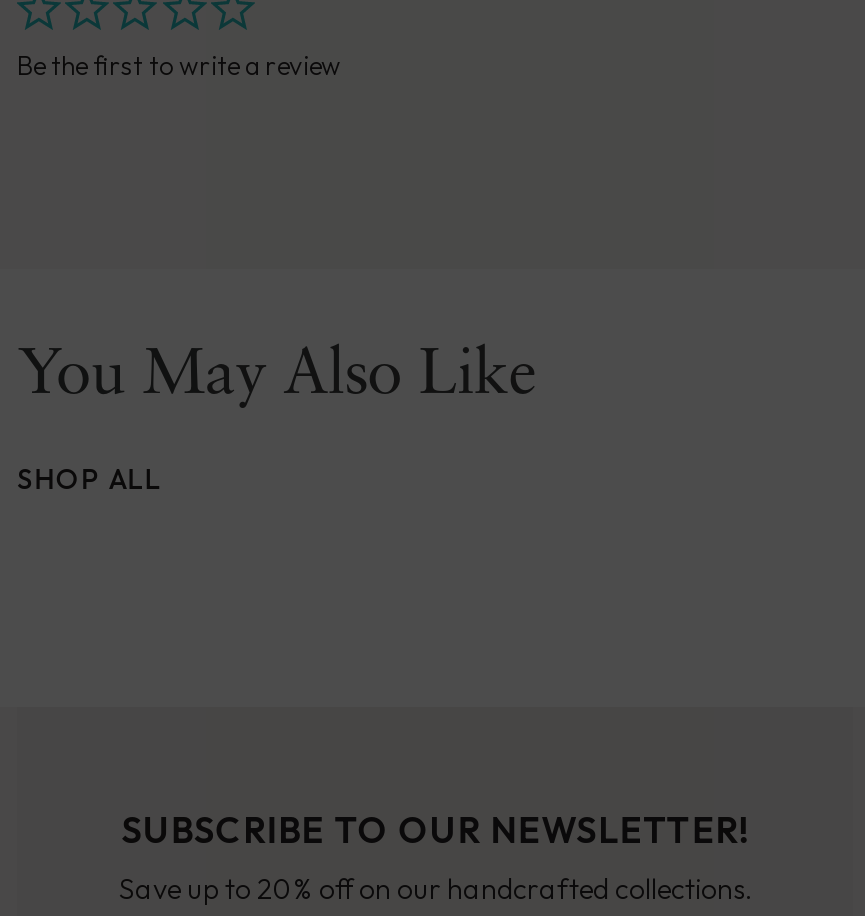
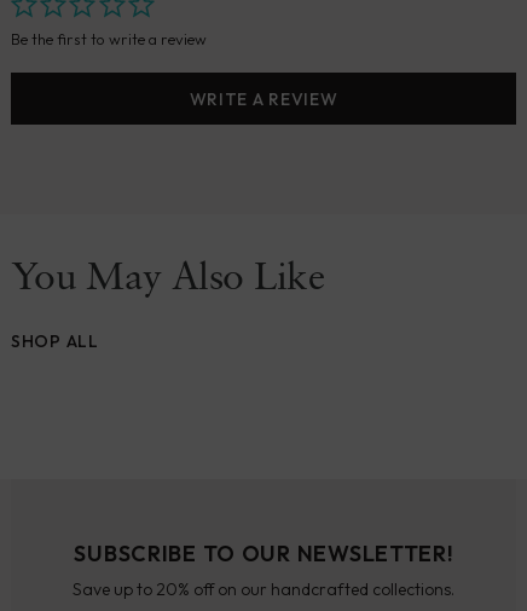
+ WRITE A REVIEW
